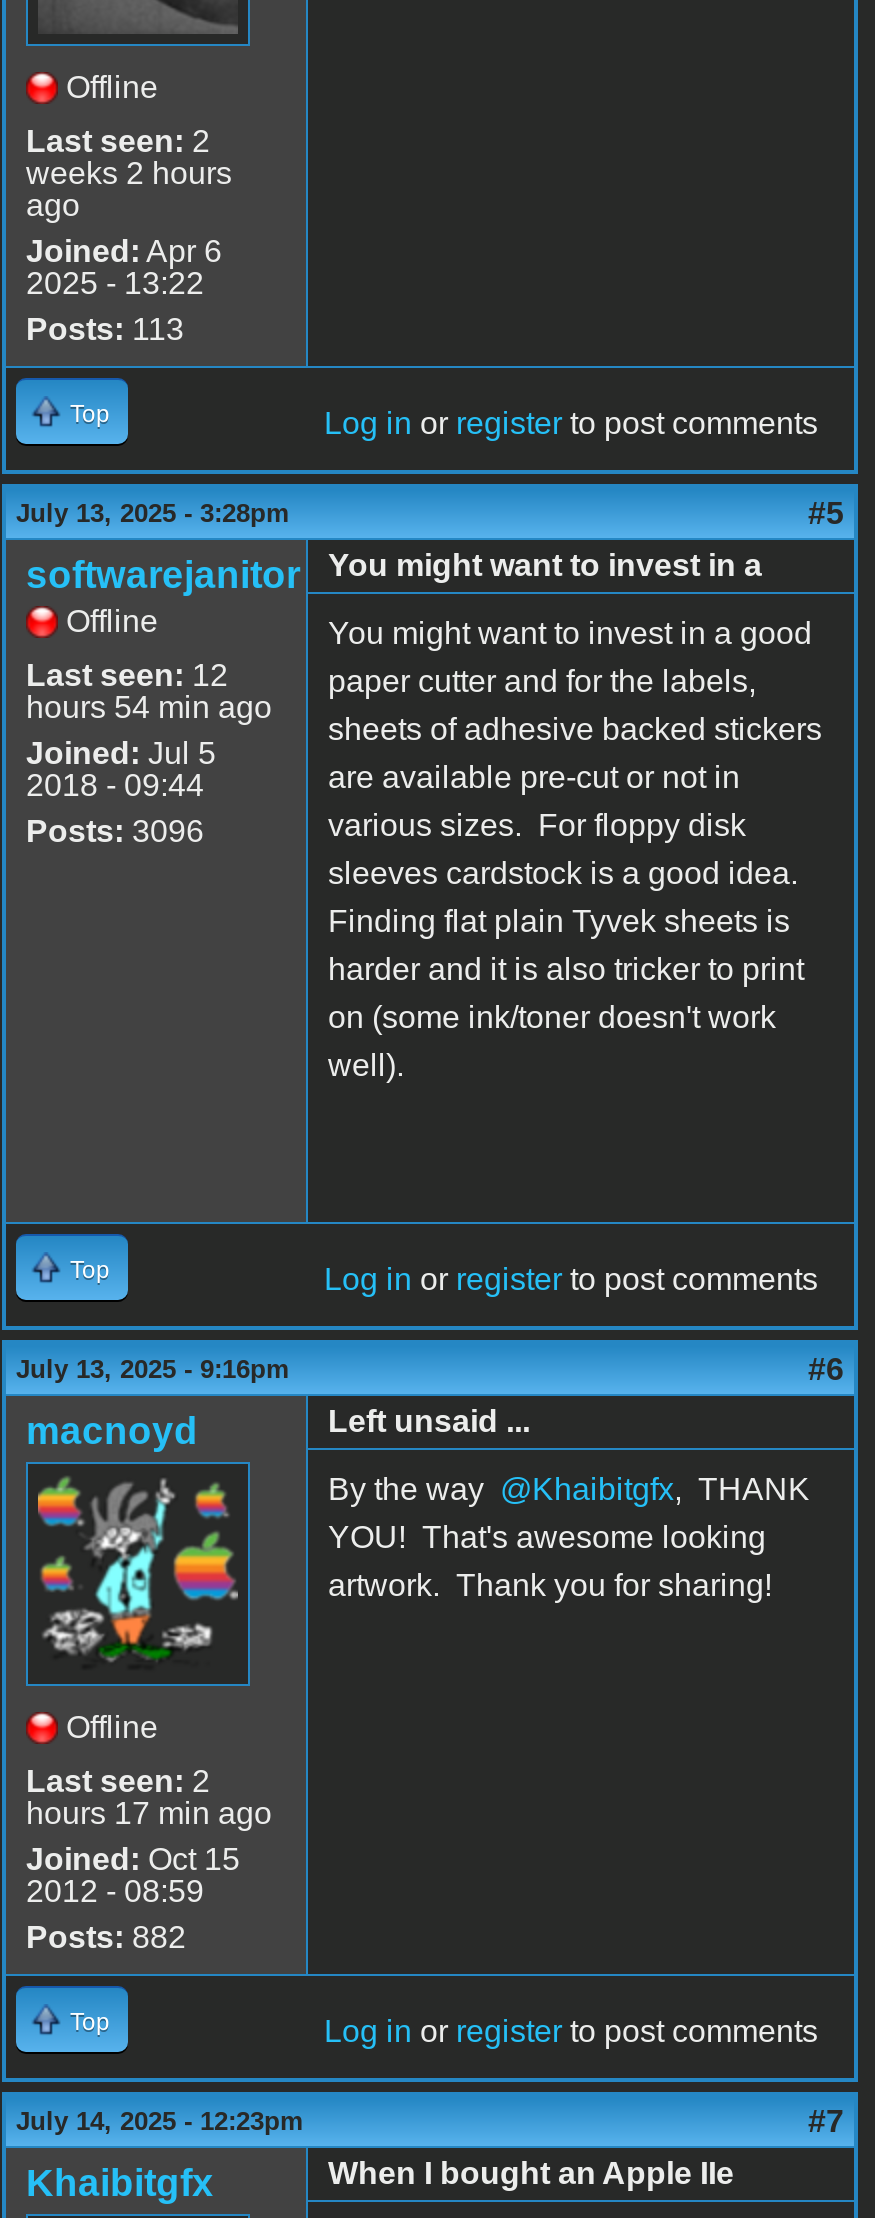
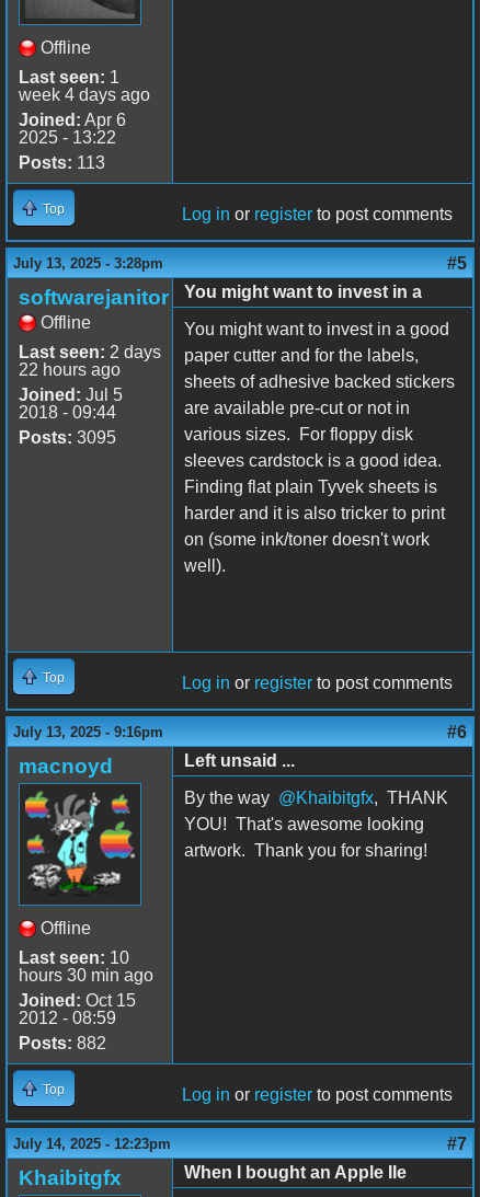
- Last seen: 2
- weeks 2 hours
- ago
+ Last seen: 1
+ week 4 days ago

- Last seen: 12
- hours 54 min ago
+ Last seen: 2 days
+ 22 hours ago

- Posts: 3096
+ Posts: 3095

- Last seen: 2
+ Last seen: 10

- hours 17 min ago
+ hours 30 min ago
